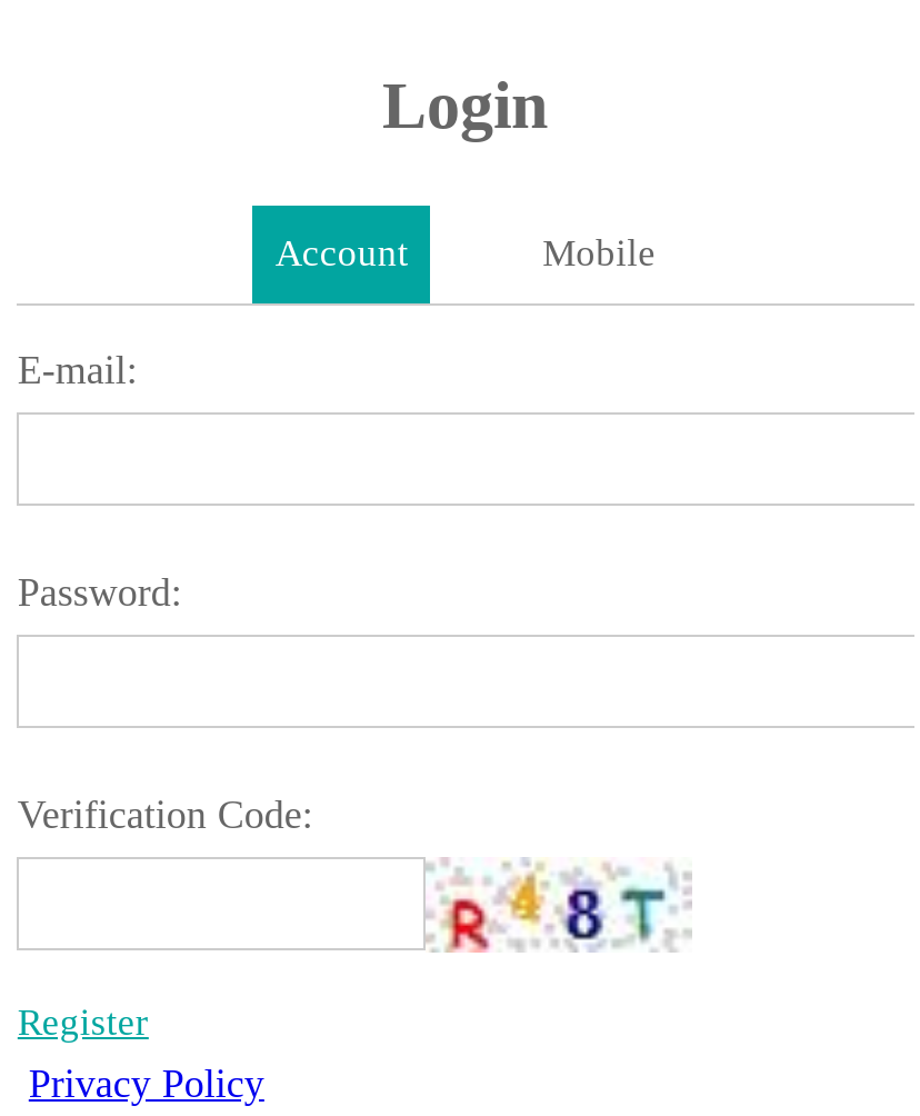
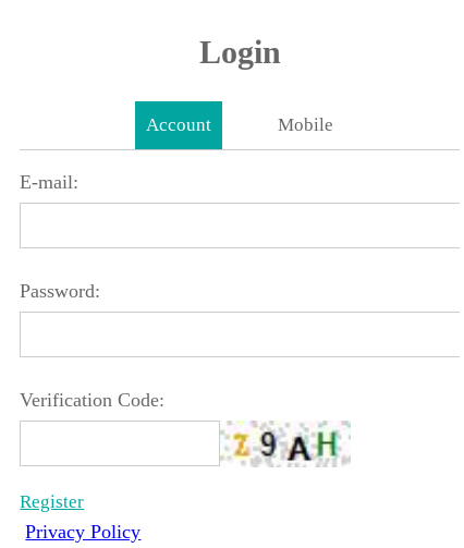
- [image]
+ [image]
